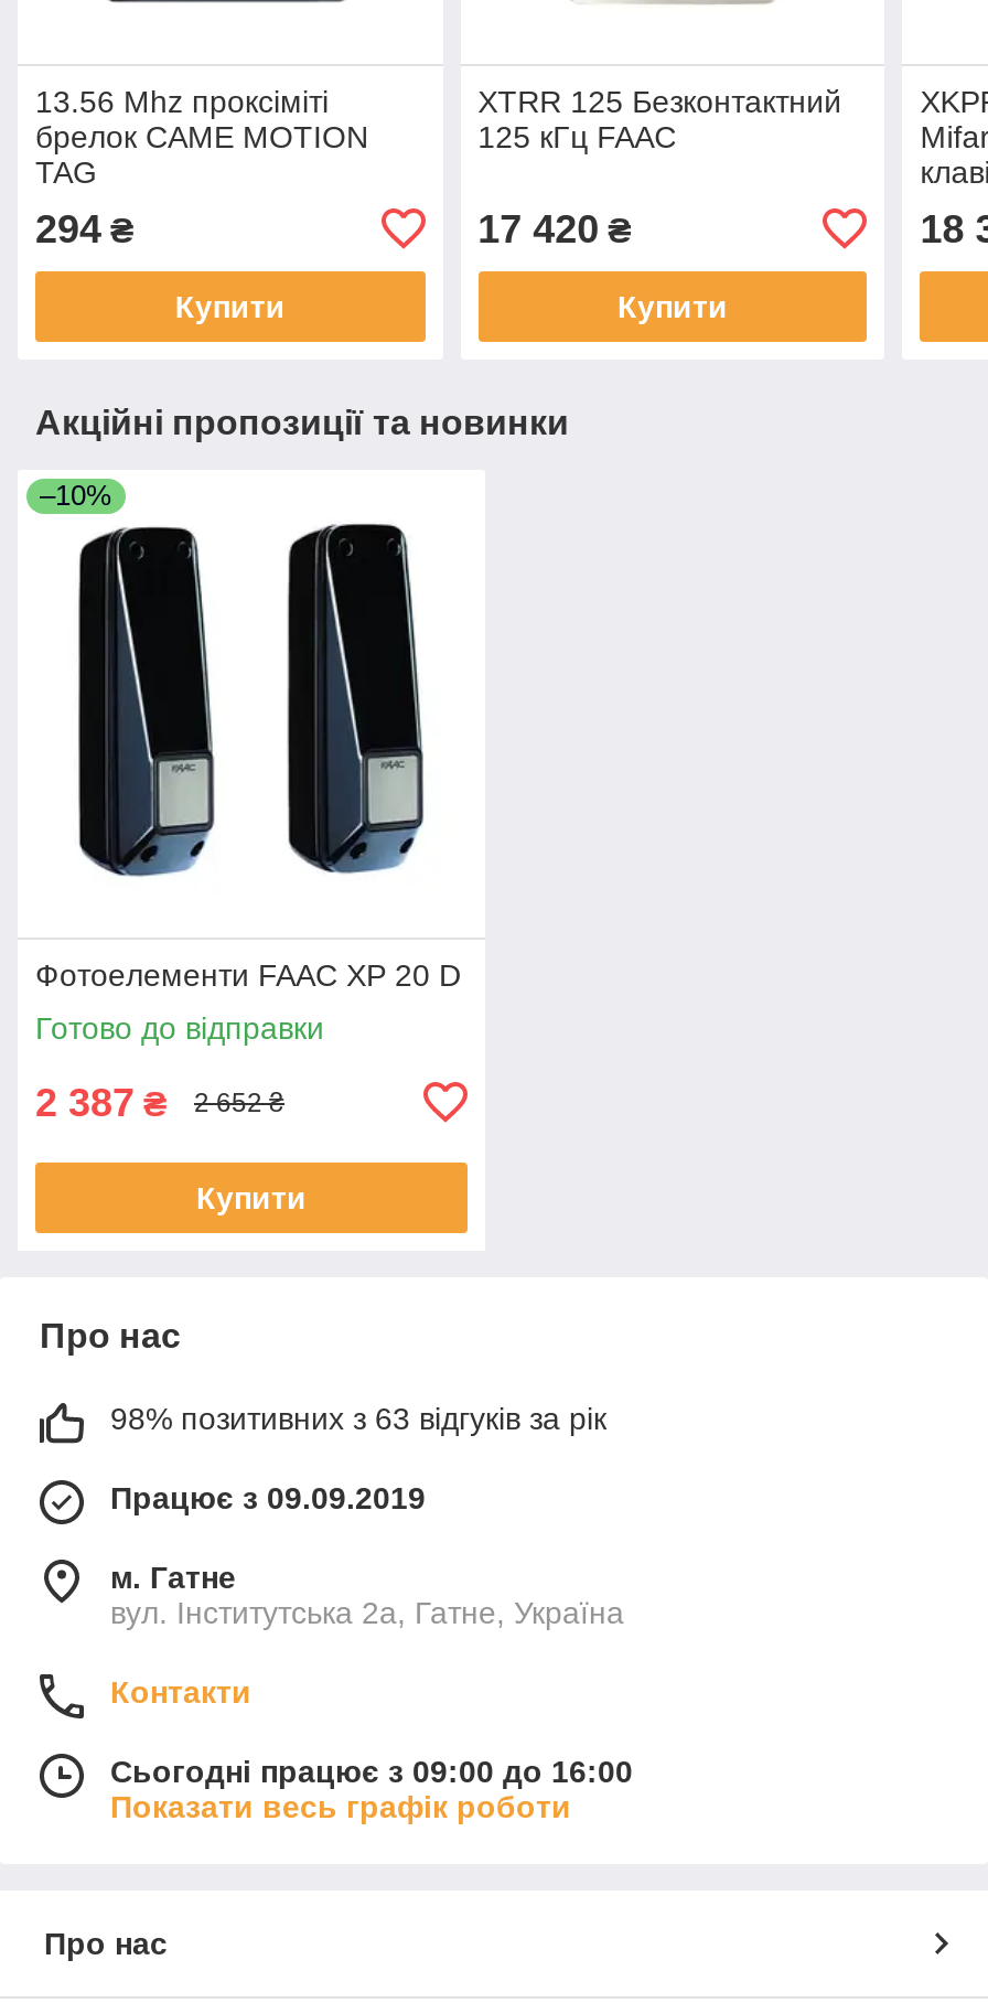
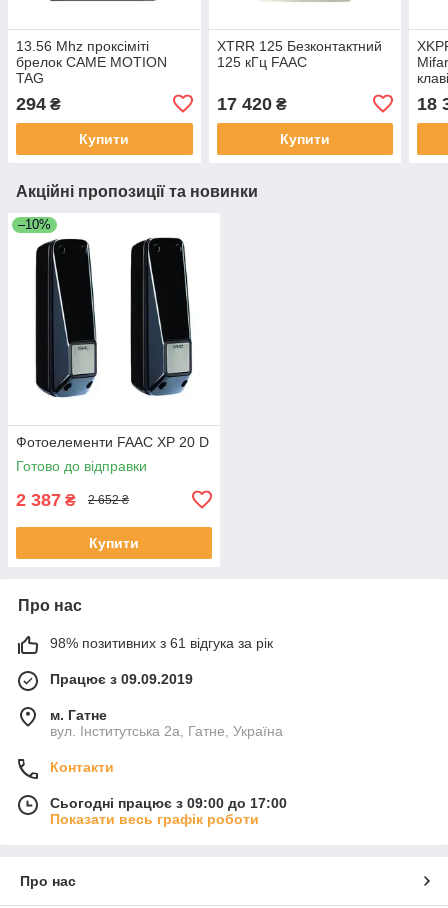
- 98% позитивних з 63 відгуків за рік
+ 98% позитивних з 61 відгука за рік

- Сьогодні працює з 09:00 до 16:00
+ Сьогодні працює з 09:00 до 17:00
